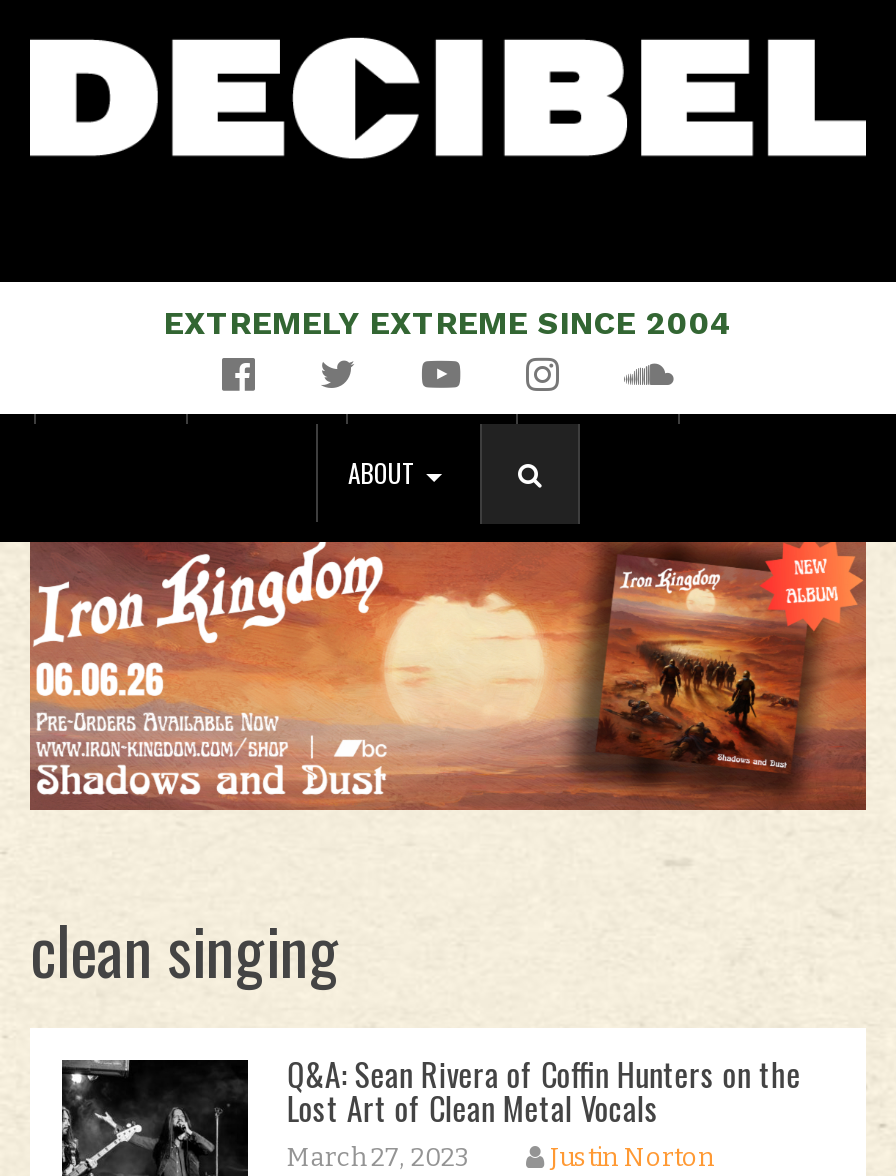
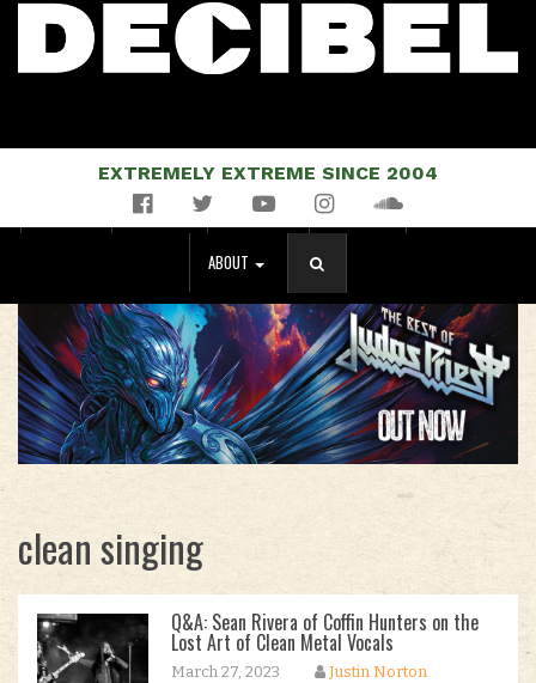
- [image]
+ [image]
